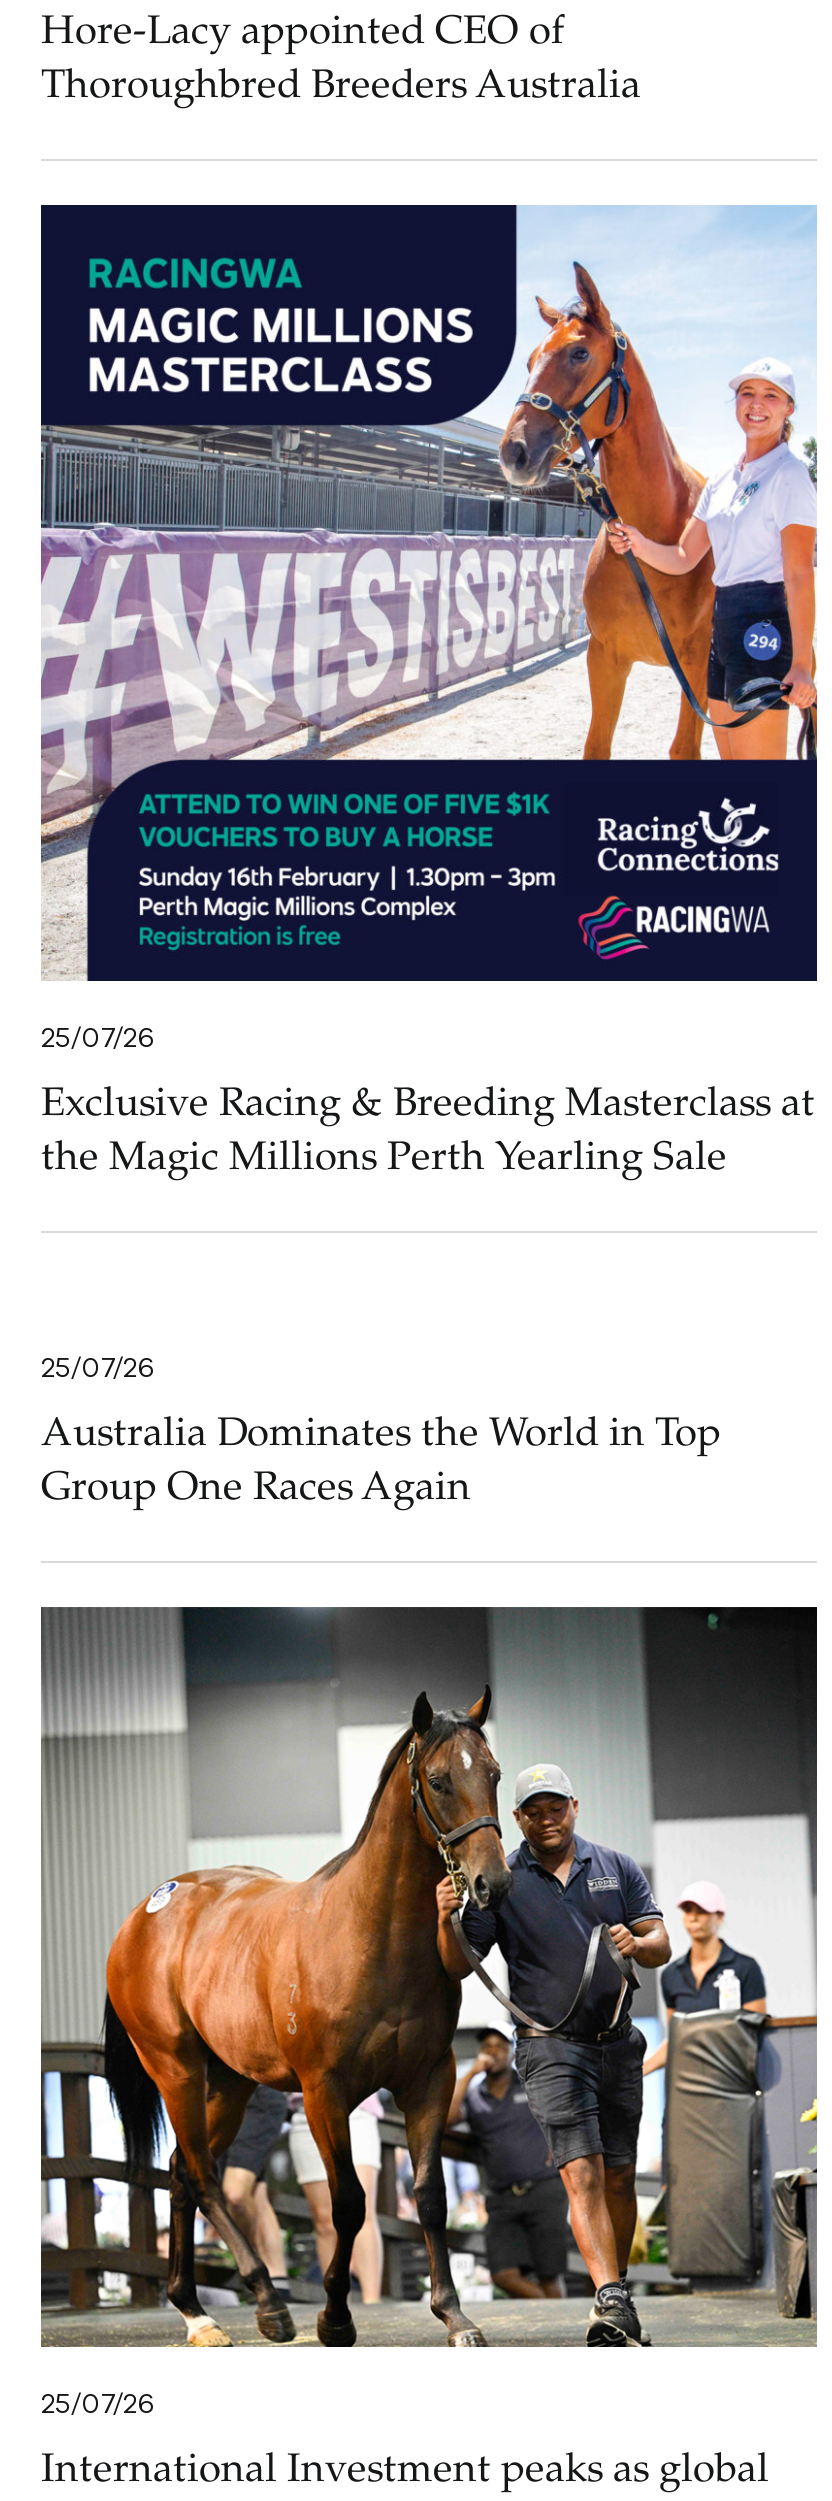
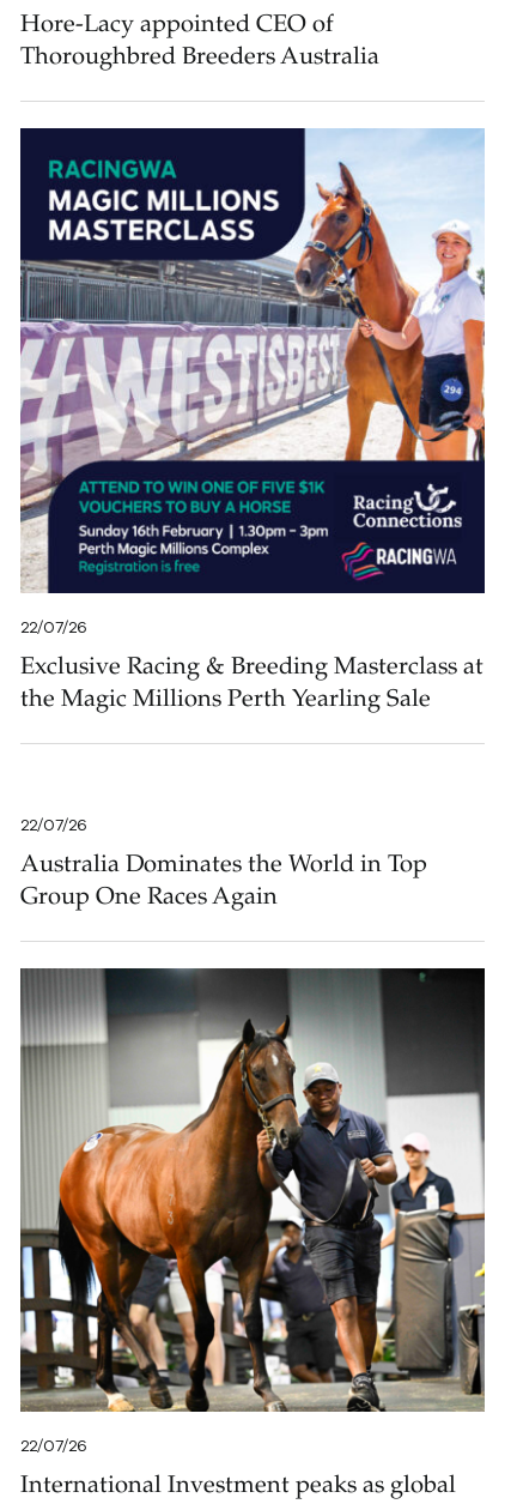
- 25/07/26
+ 22/07/26

- 25/07/26
+ 22/07/26

- 25/07/26
+ 22/07/26
